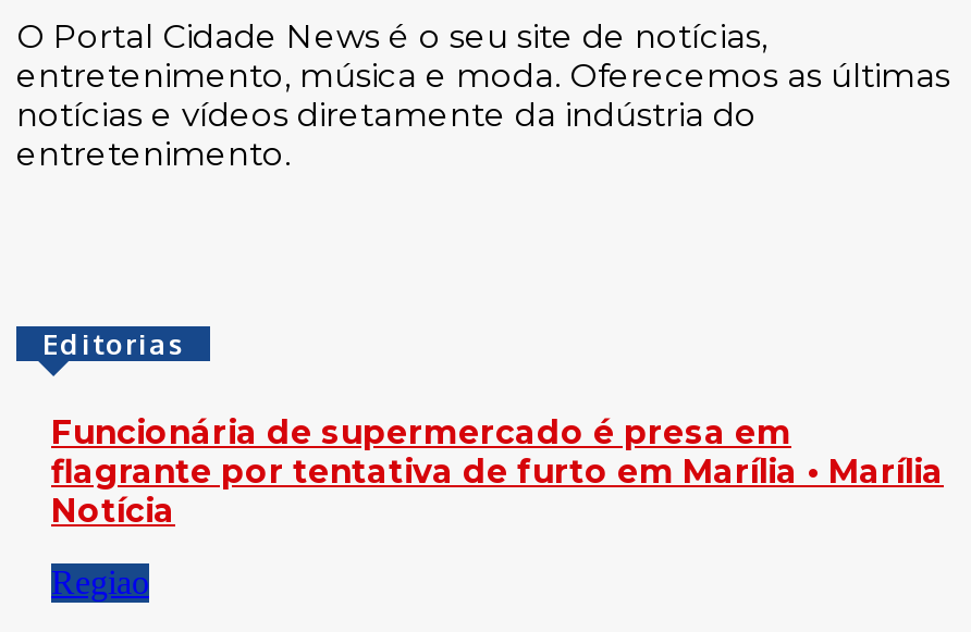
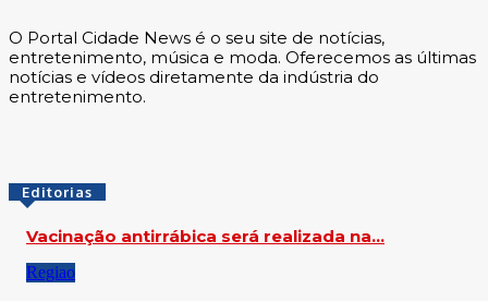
- Funcionária de supermercado é presa em
- flagrante por tentativa de furto em Marília • Marília
- Notícia
+ Vacinação antirrábica será realizada na…
